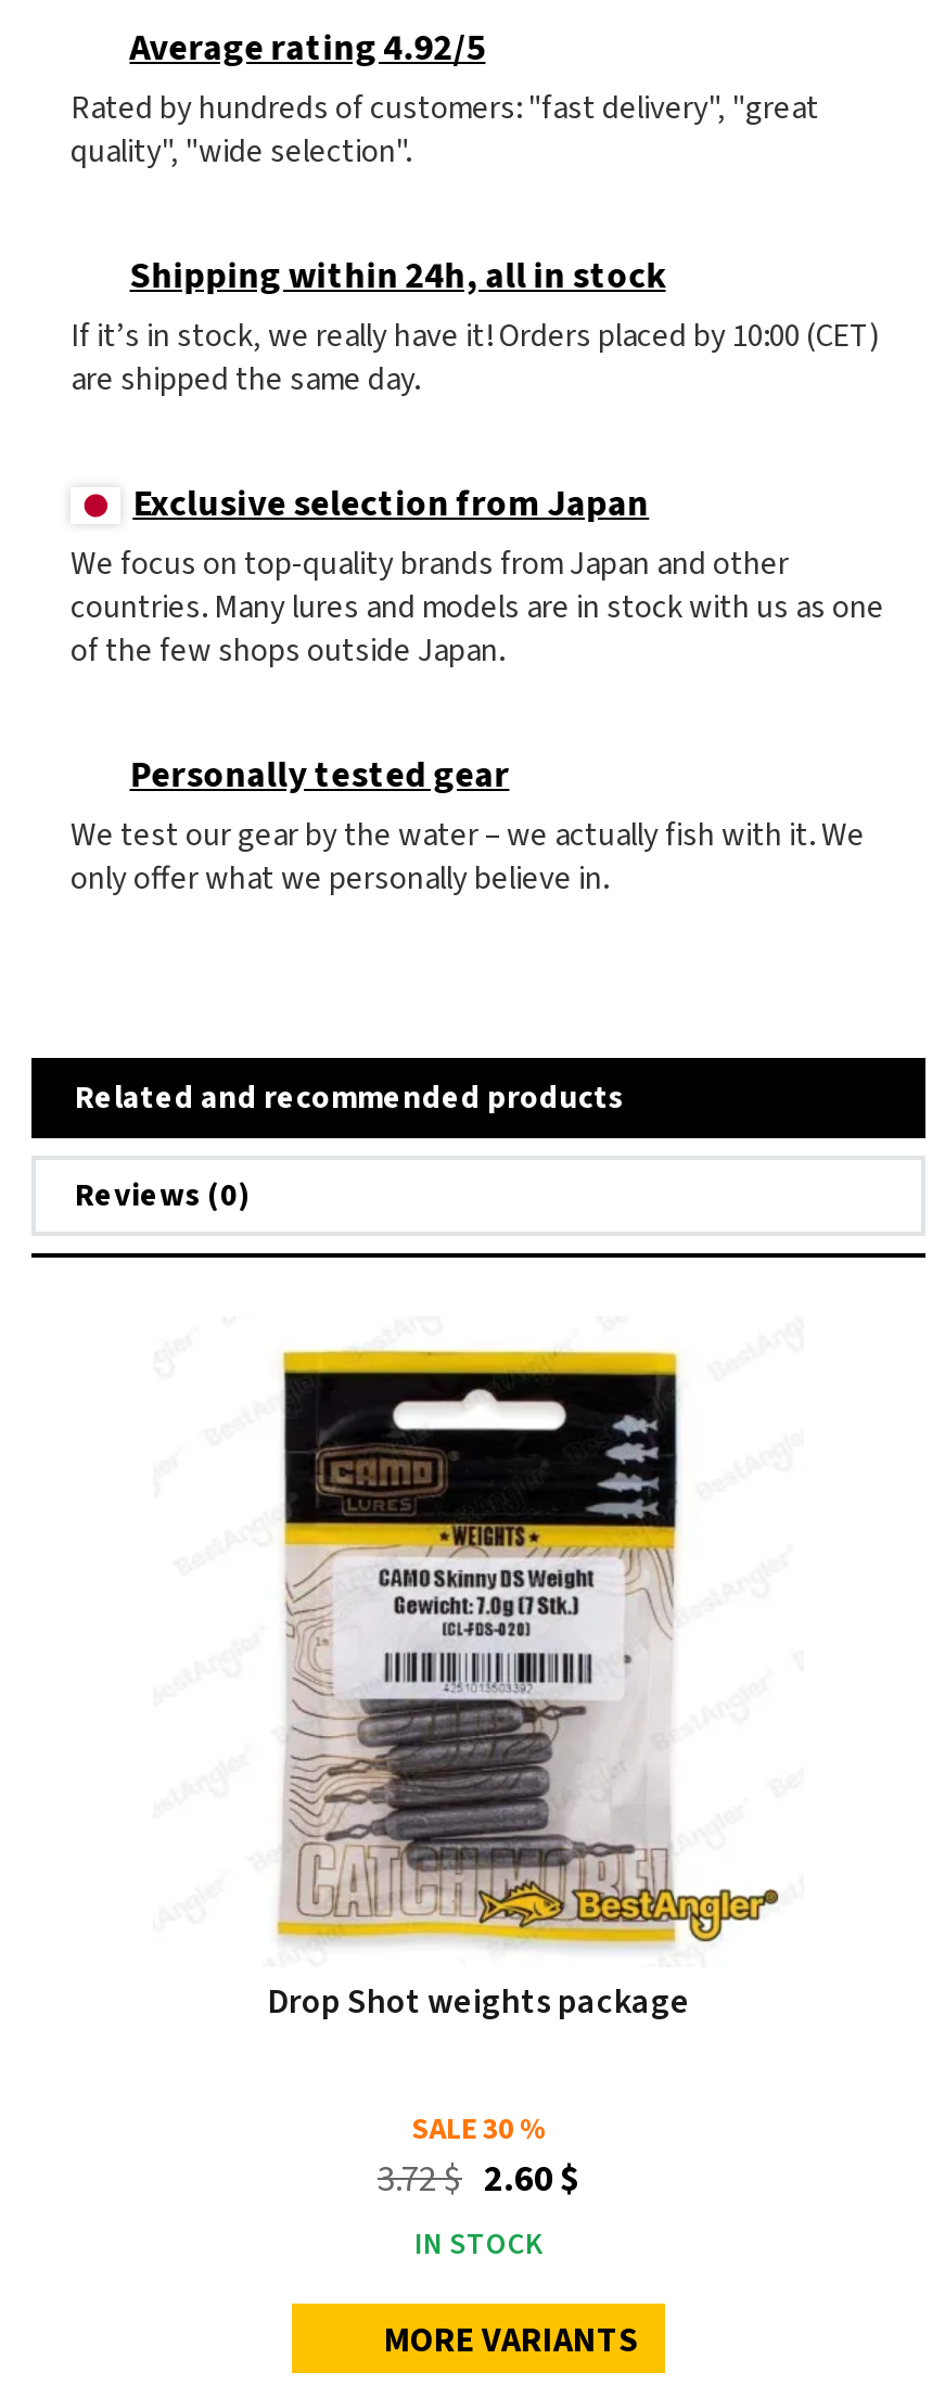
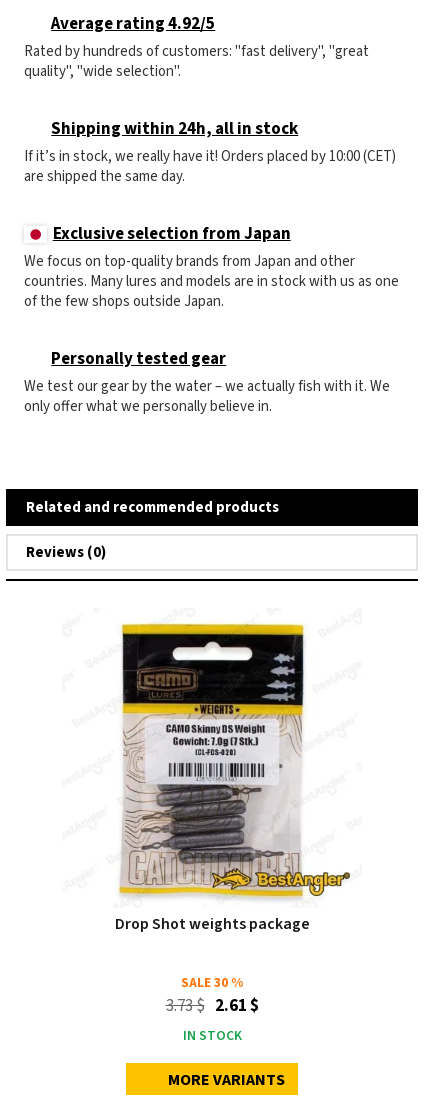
- 3.72 $ 2.60 $
+ 3.73 $ 2.61 $
